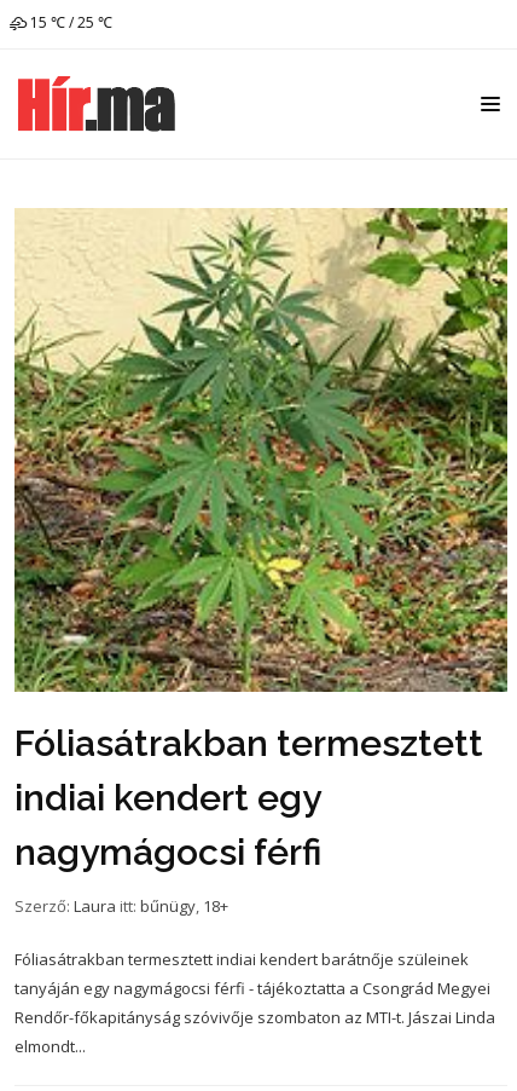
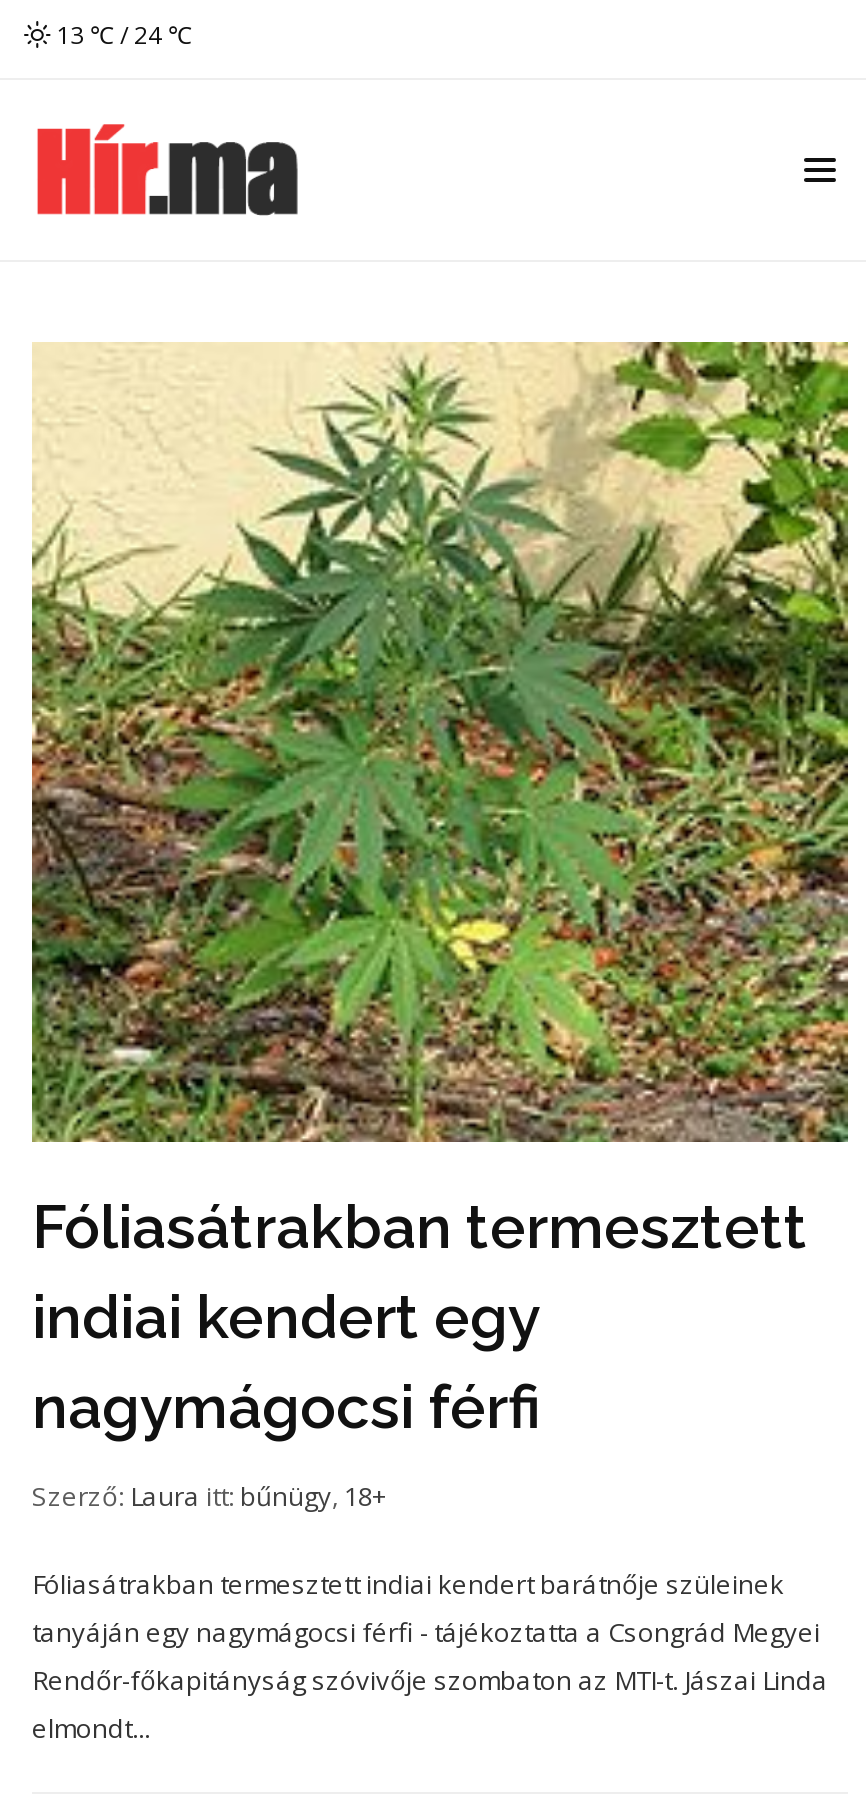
- 15 ℃ / 25 ℃
+ 13 ℃ / 24 ℃
